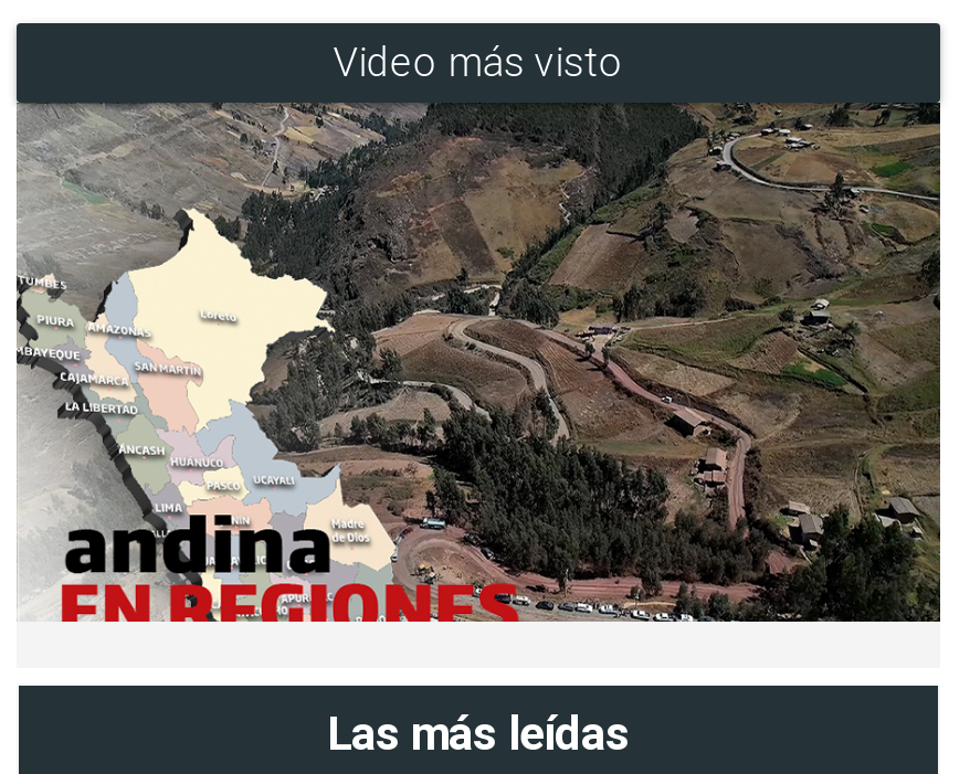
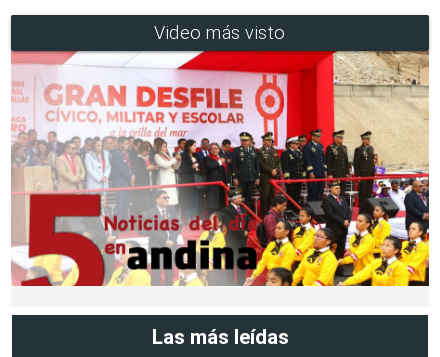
- [image]
+ [image]
